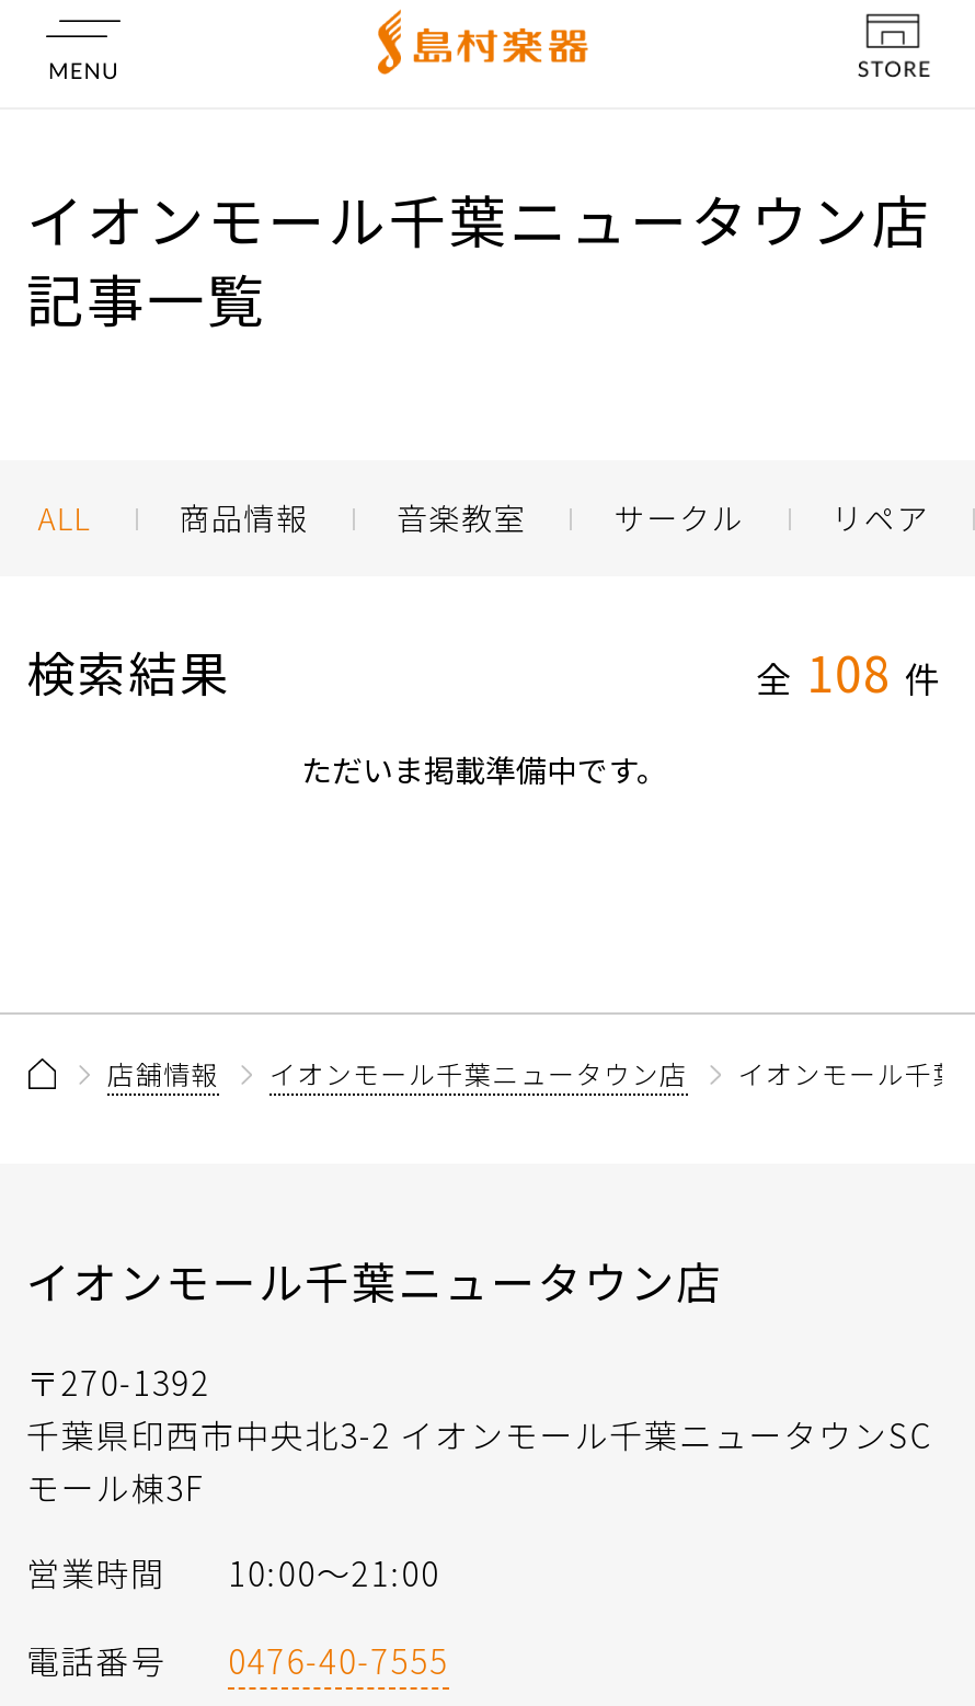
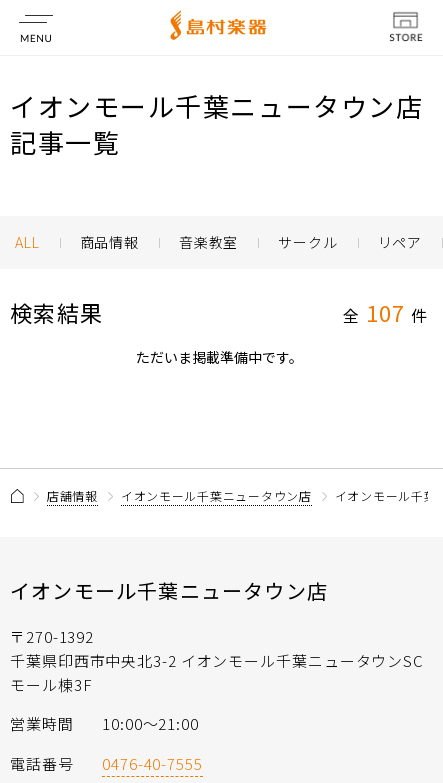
- 全 108 件
+ 全 107 件
